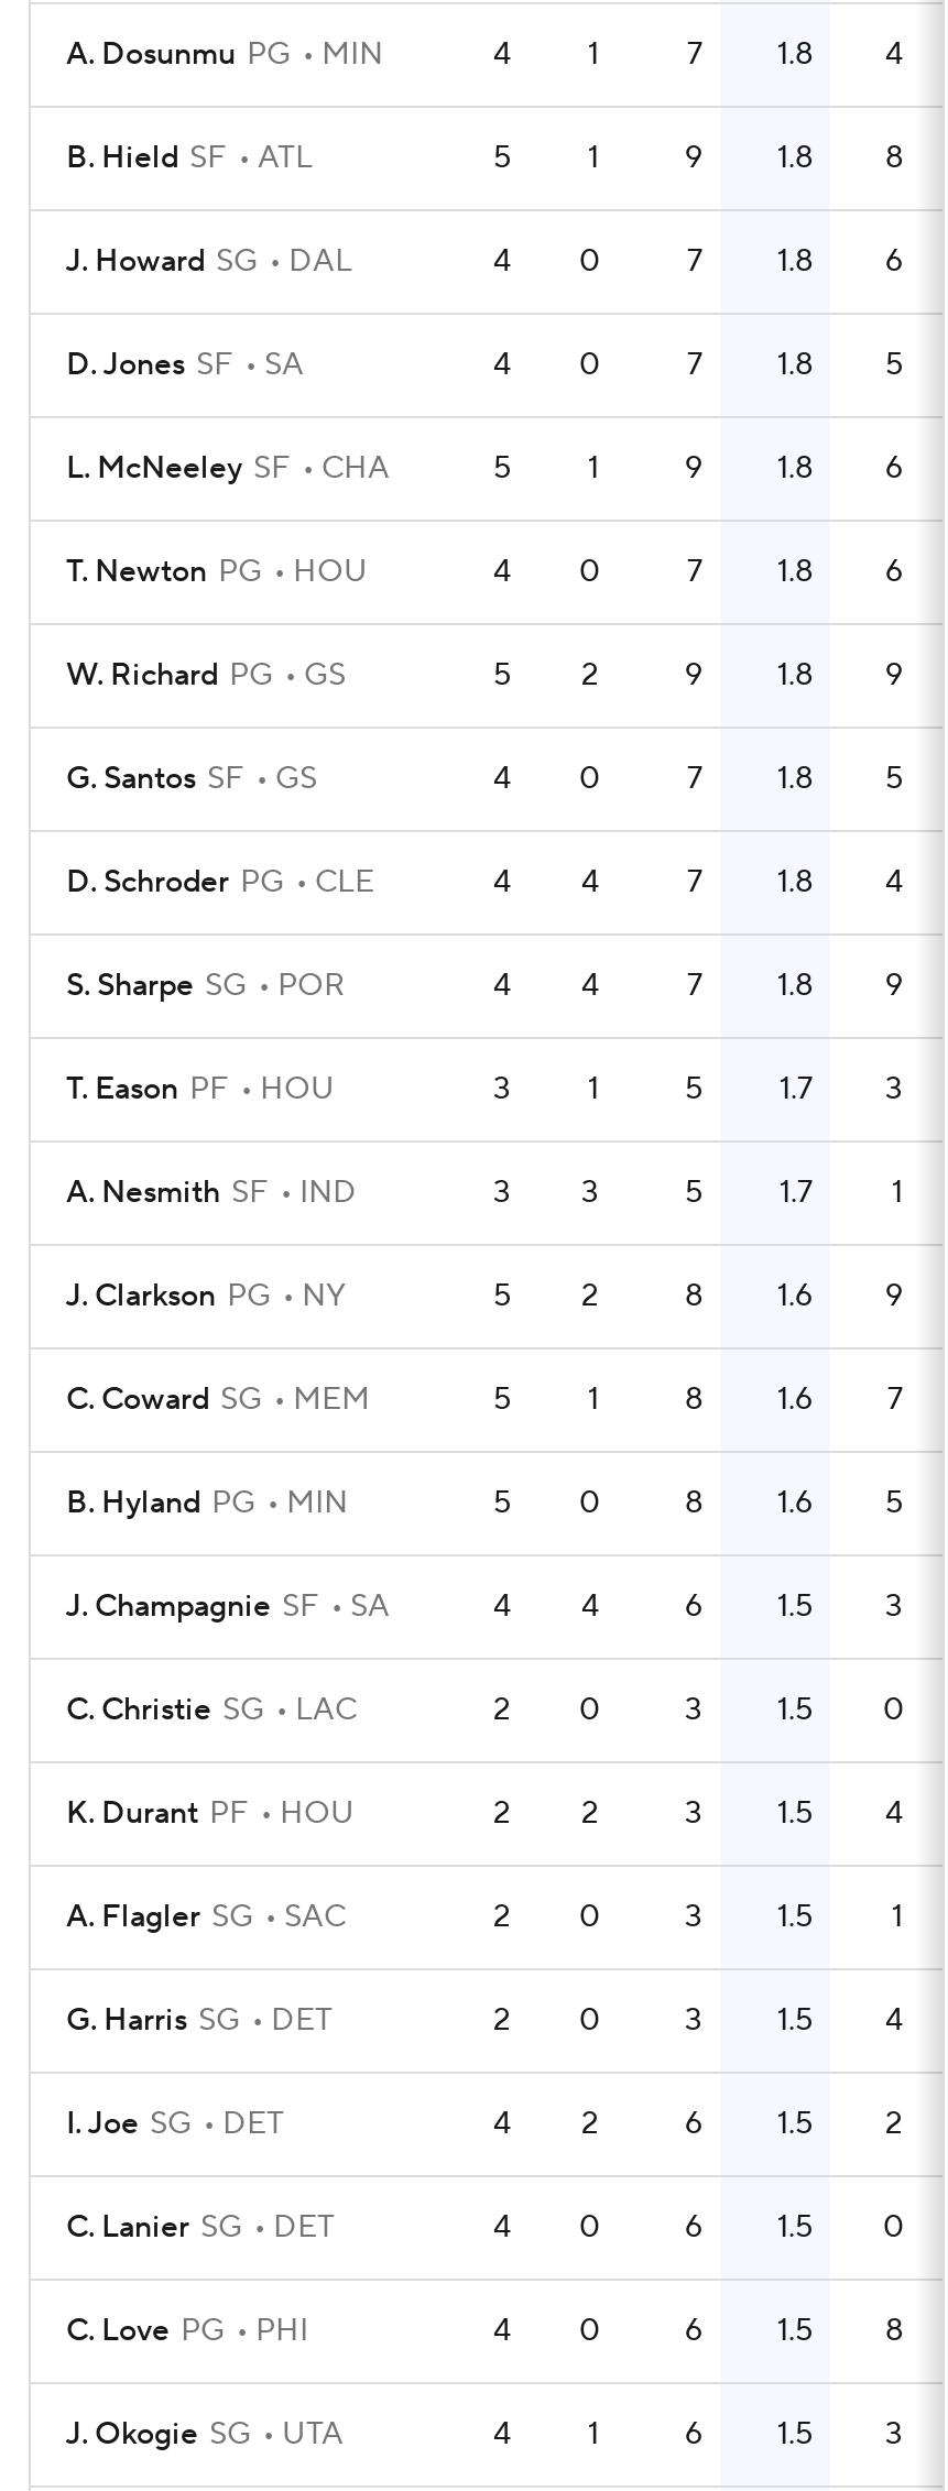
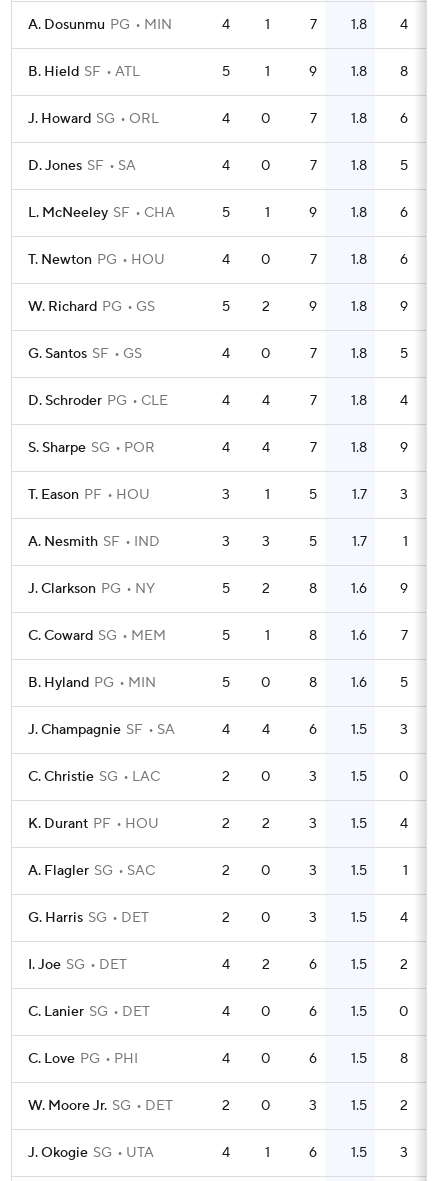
- J. Howard SG DAL
+ J. Howard SG ORL

+ W. Moore Jr. SG DET
+ 2
+ 0
+ 3
+ 1.5
+ 2
